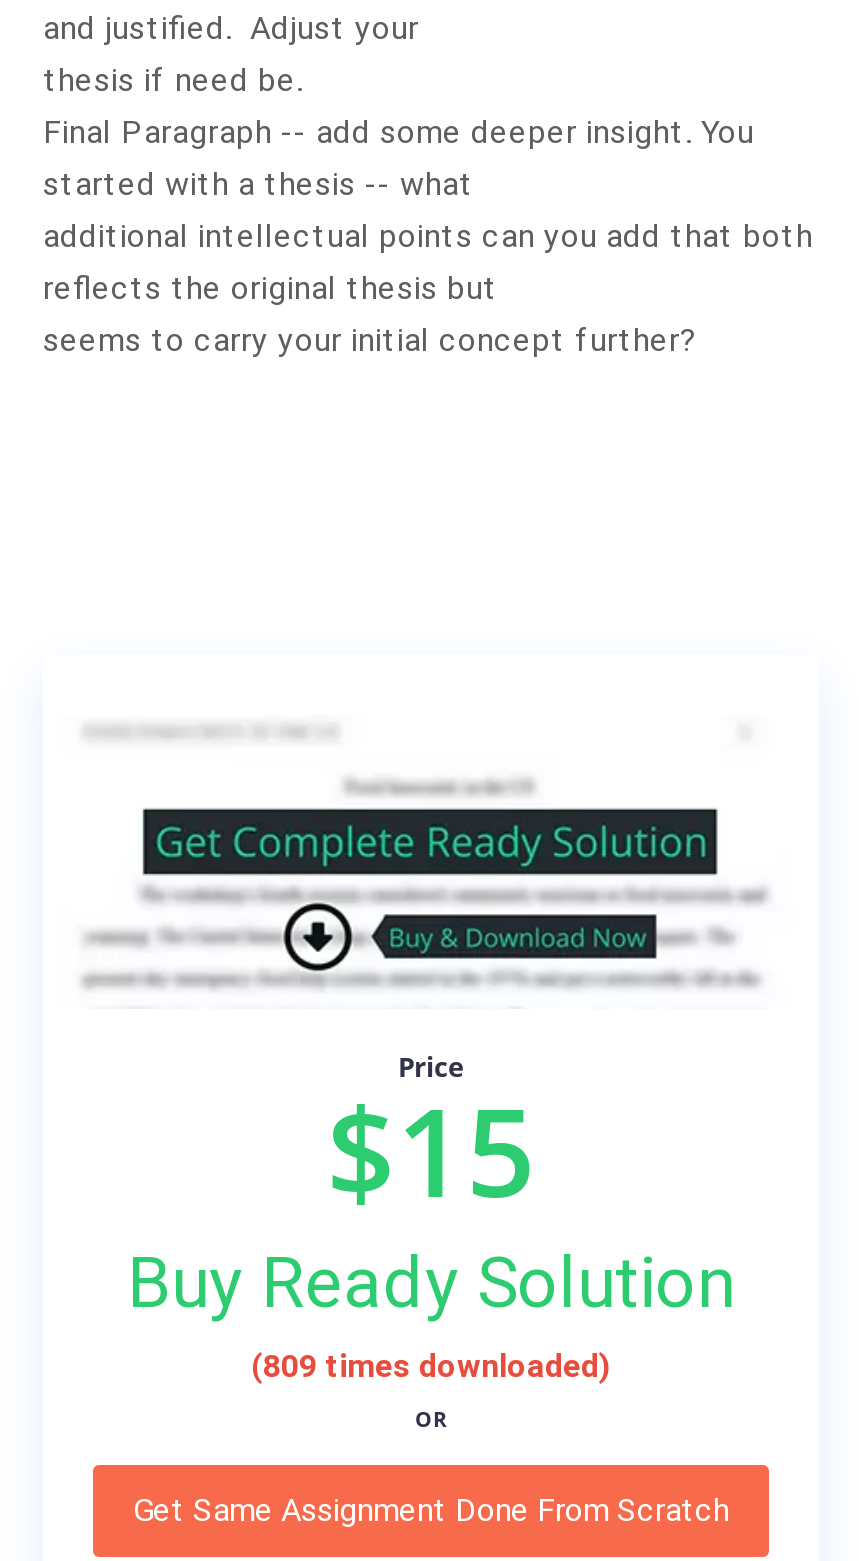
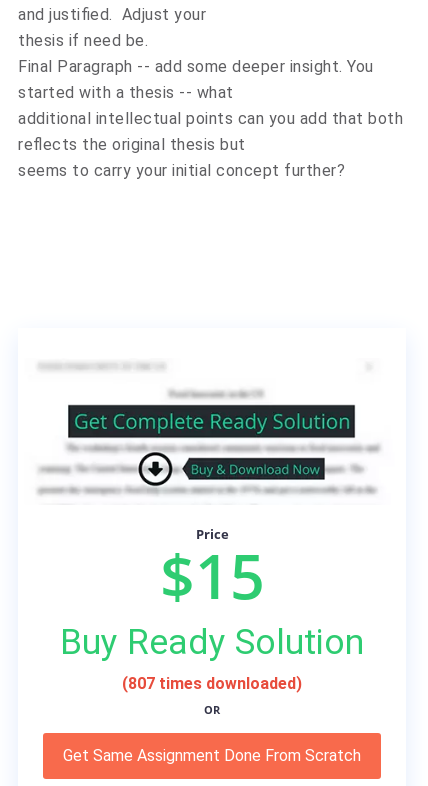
- (809 times downloaded)
+ (807 times downloaded)
